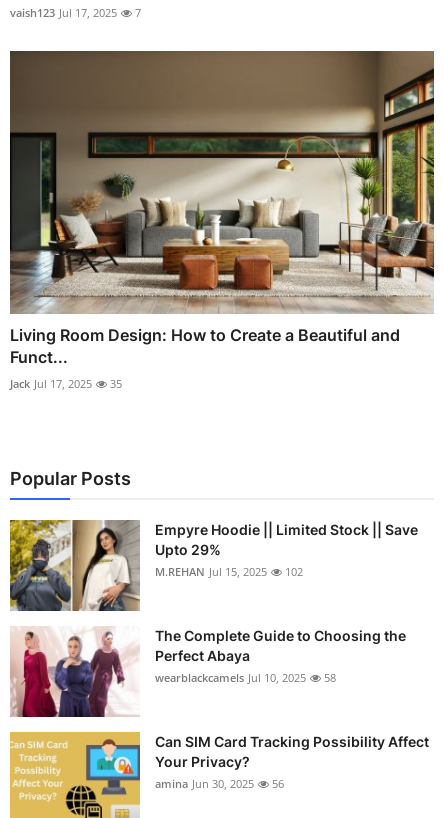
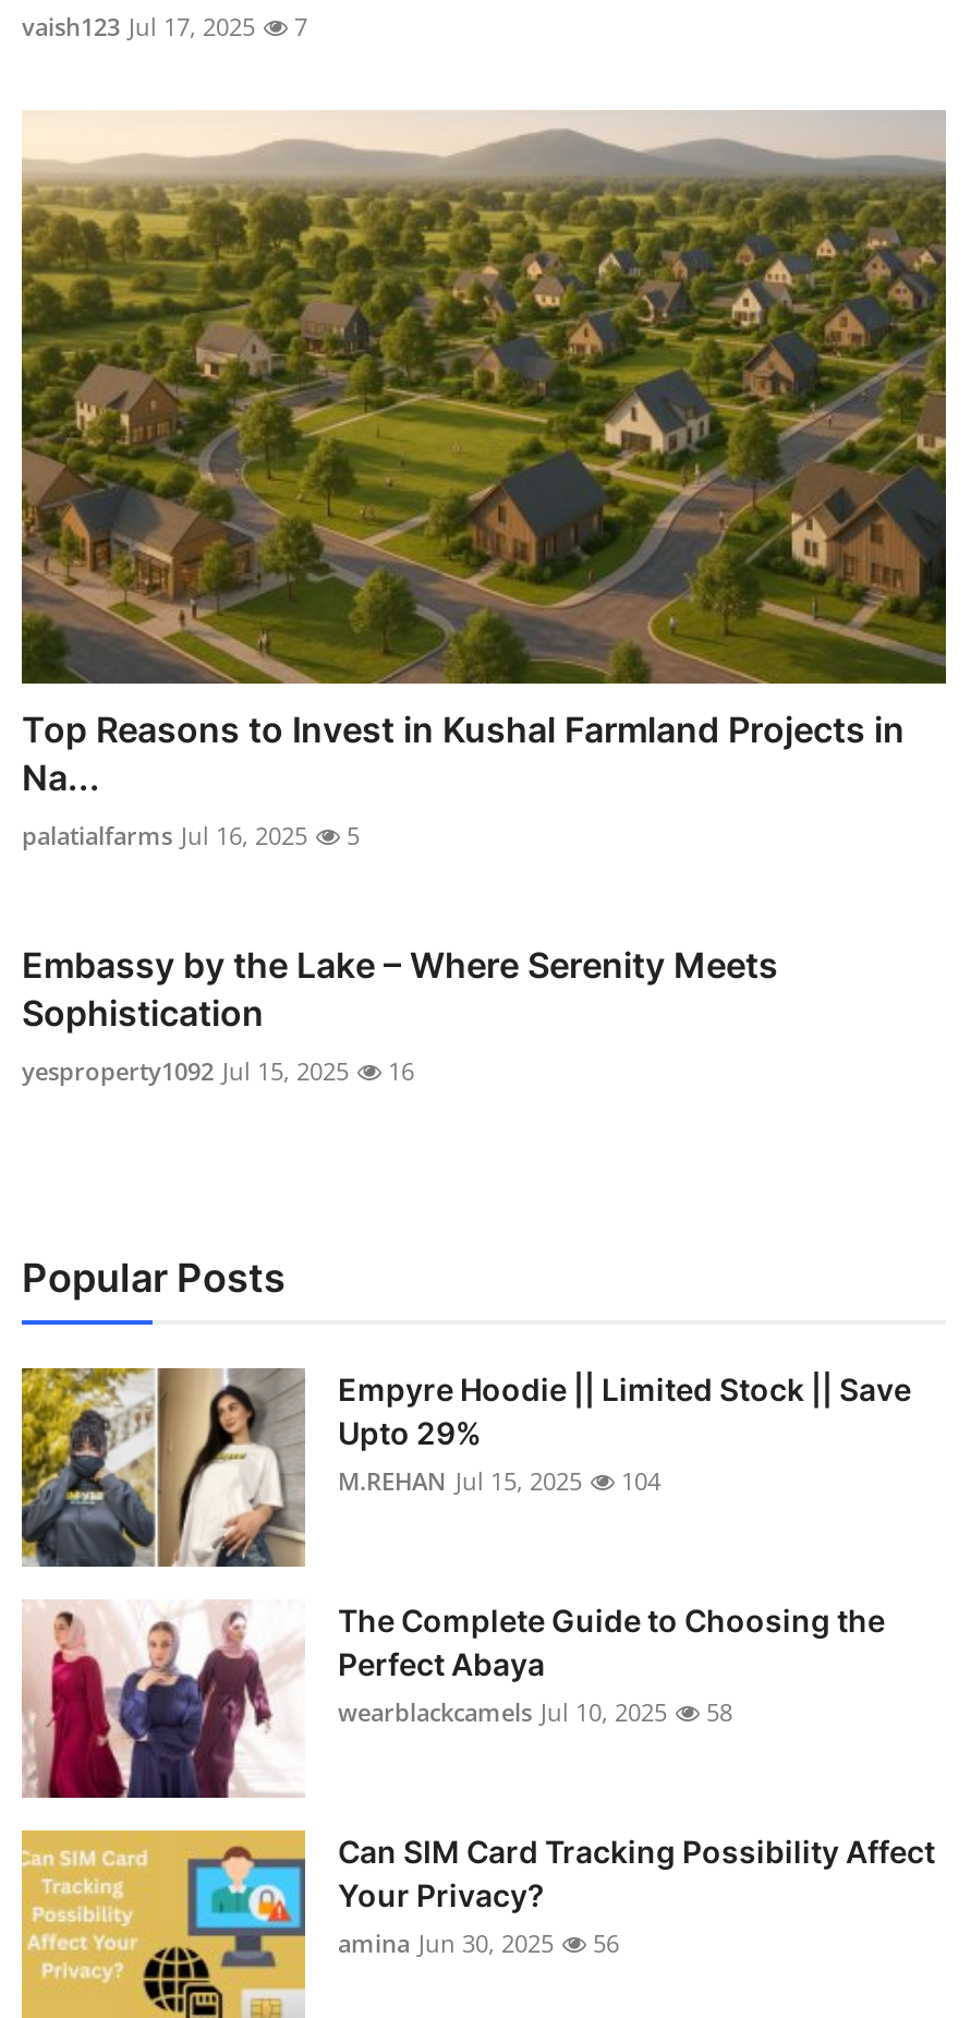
- [image]
- Living Room Design: How to Create a Beautiful and
- Funct...
- Jack Jul 17, 2025
- 35
+ [image]
+ Top Reasons to Invest in Kushal Farmland Projects in
+ Na...
+ palatialfarms Jul 16, 2025
+ 5
+ Embassy by the Lake – Where Serenity Meets
+ Sophistication
+ yesproperty1092 Jul 15, 2025
+ 16

- M.REHAN Jul 15, 2025 102
+ M.REHAN Jul 15, 2025 104
